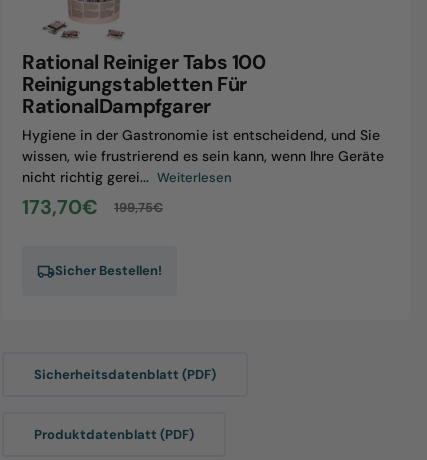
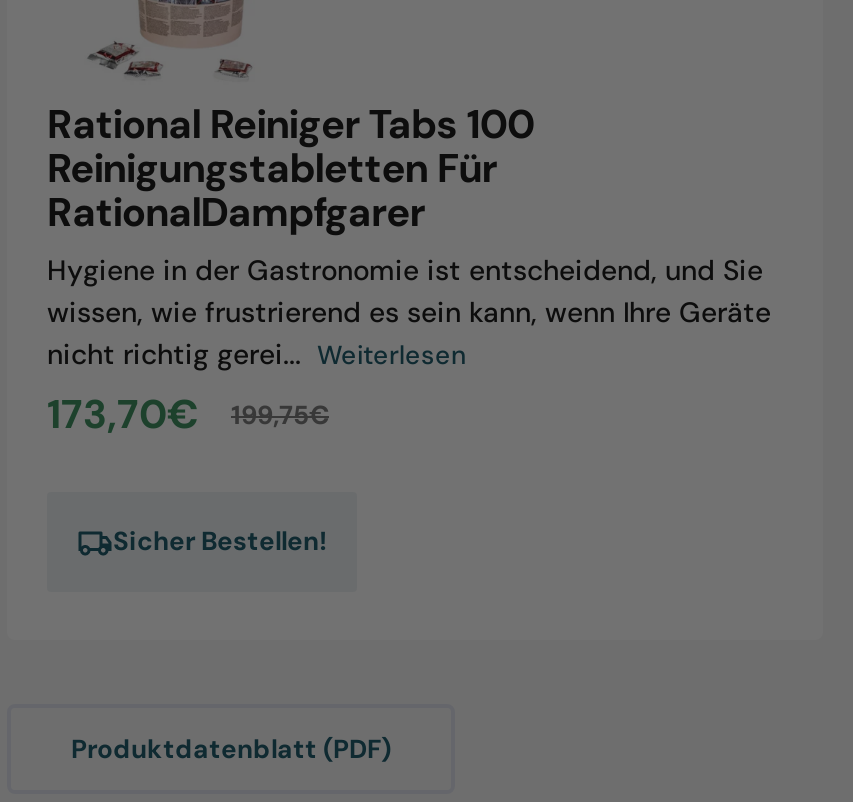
- Sicherheitsdatenblatt (PDF)
